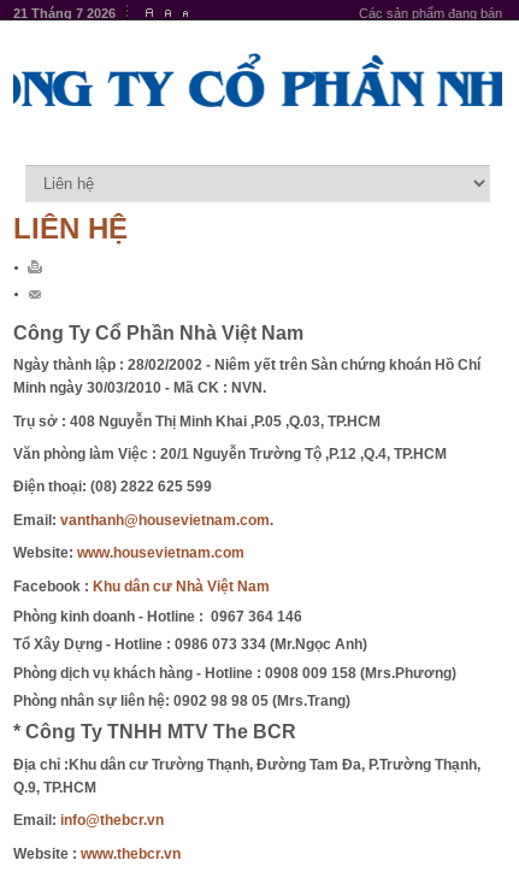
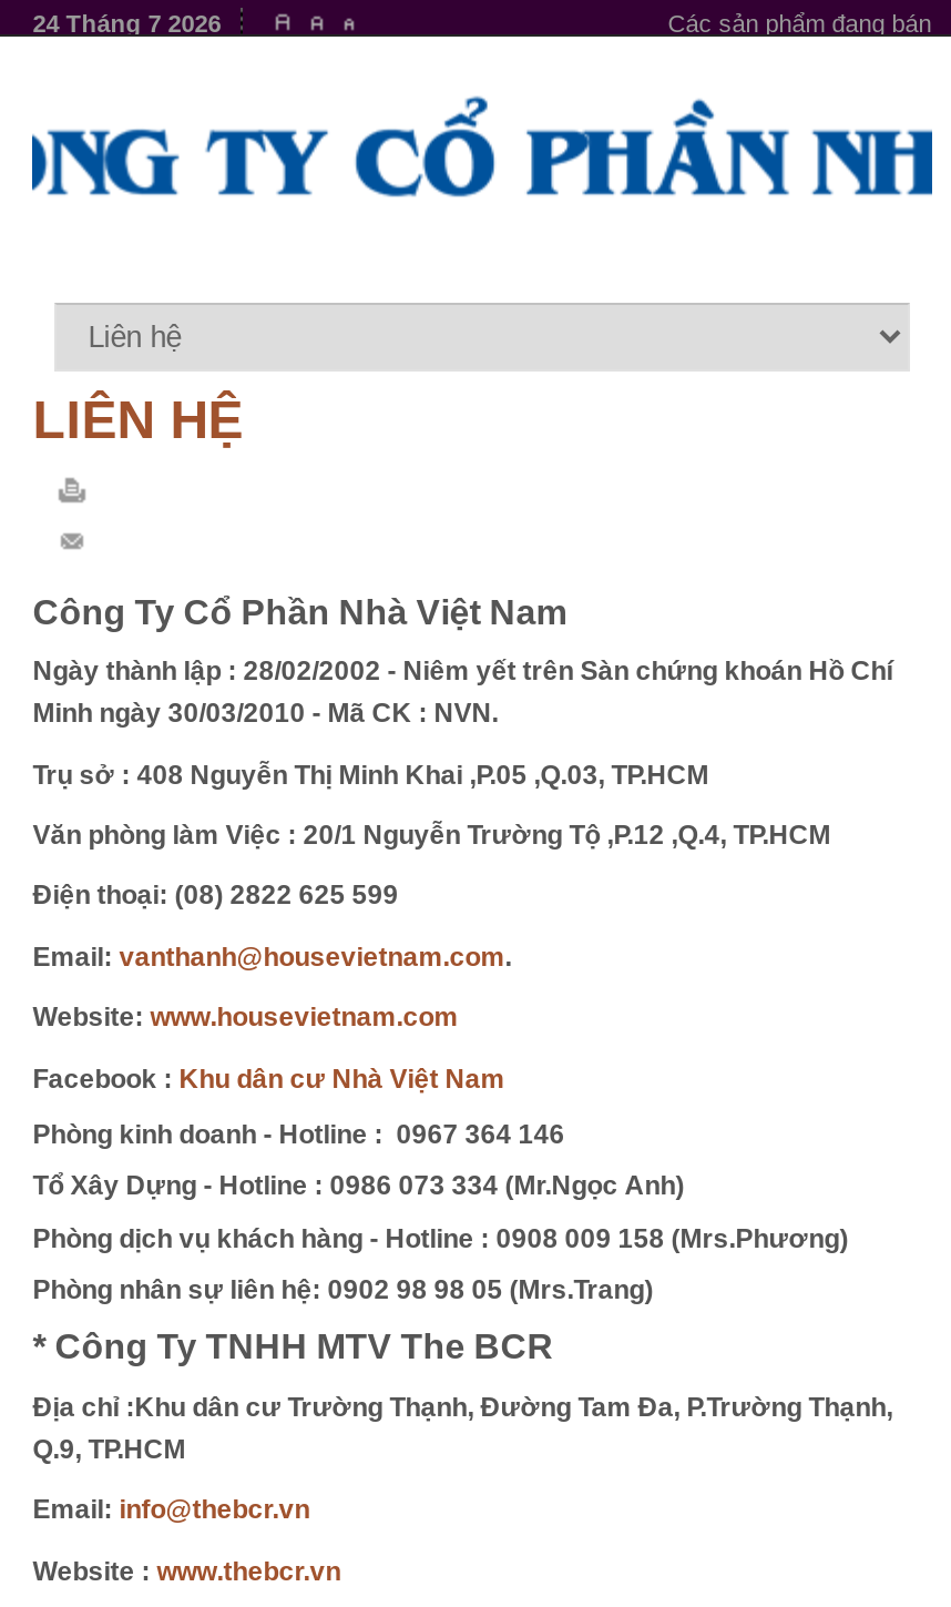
- 21 Tháng 7 2026
+ 24 Tháng 7 2026
